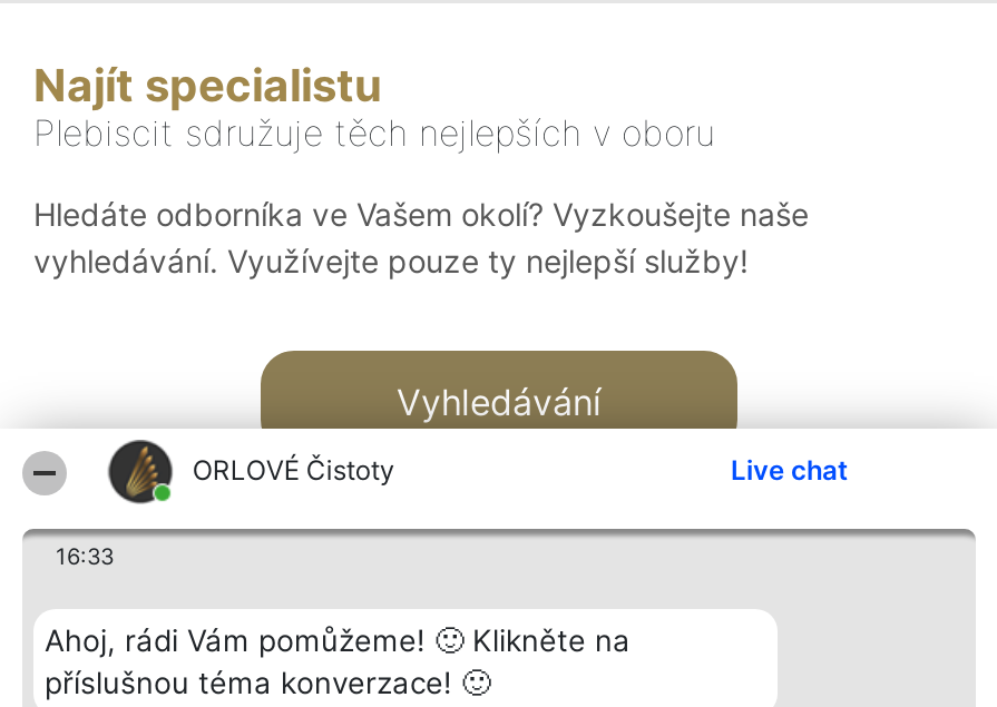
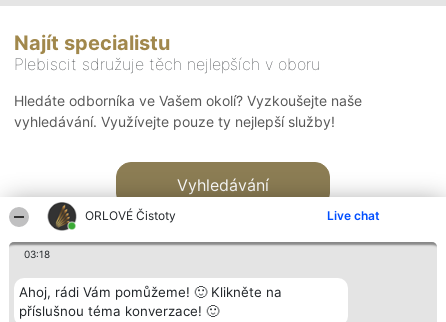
- 16:33
+ 03:18
